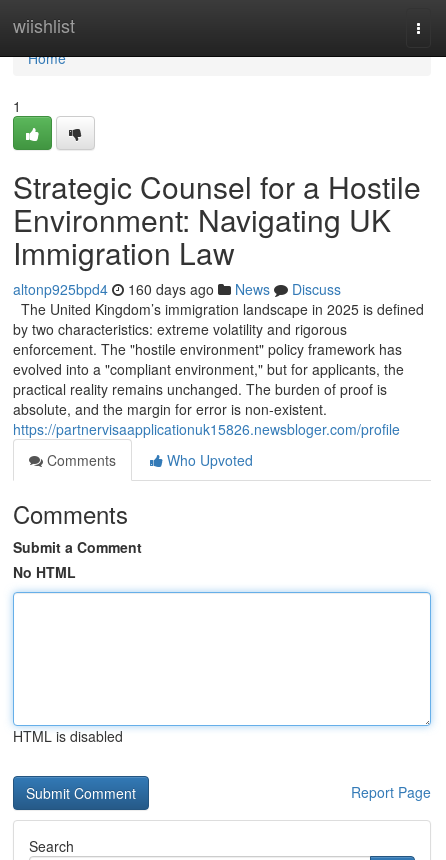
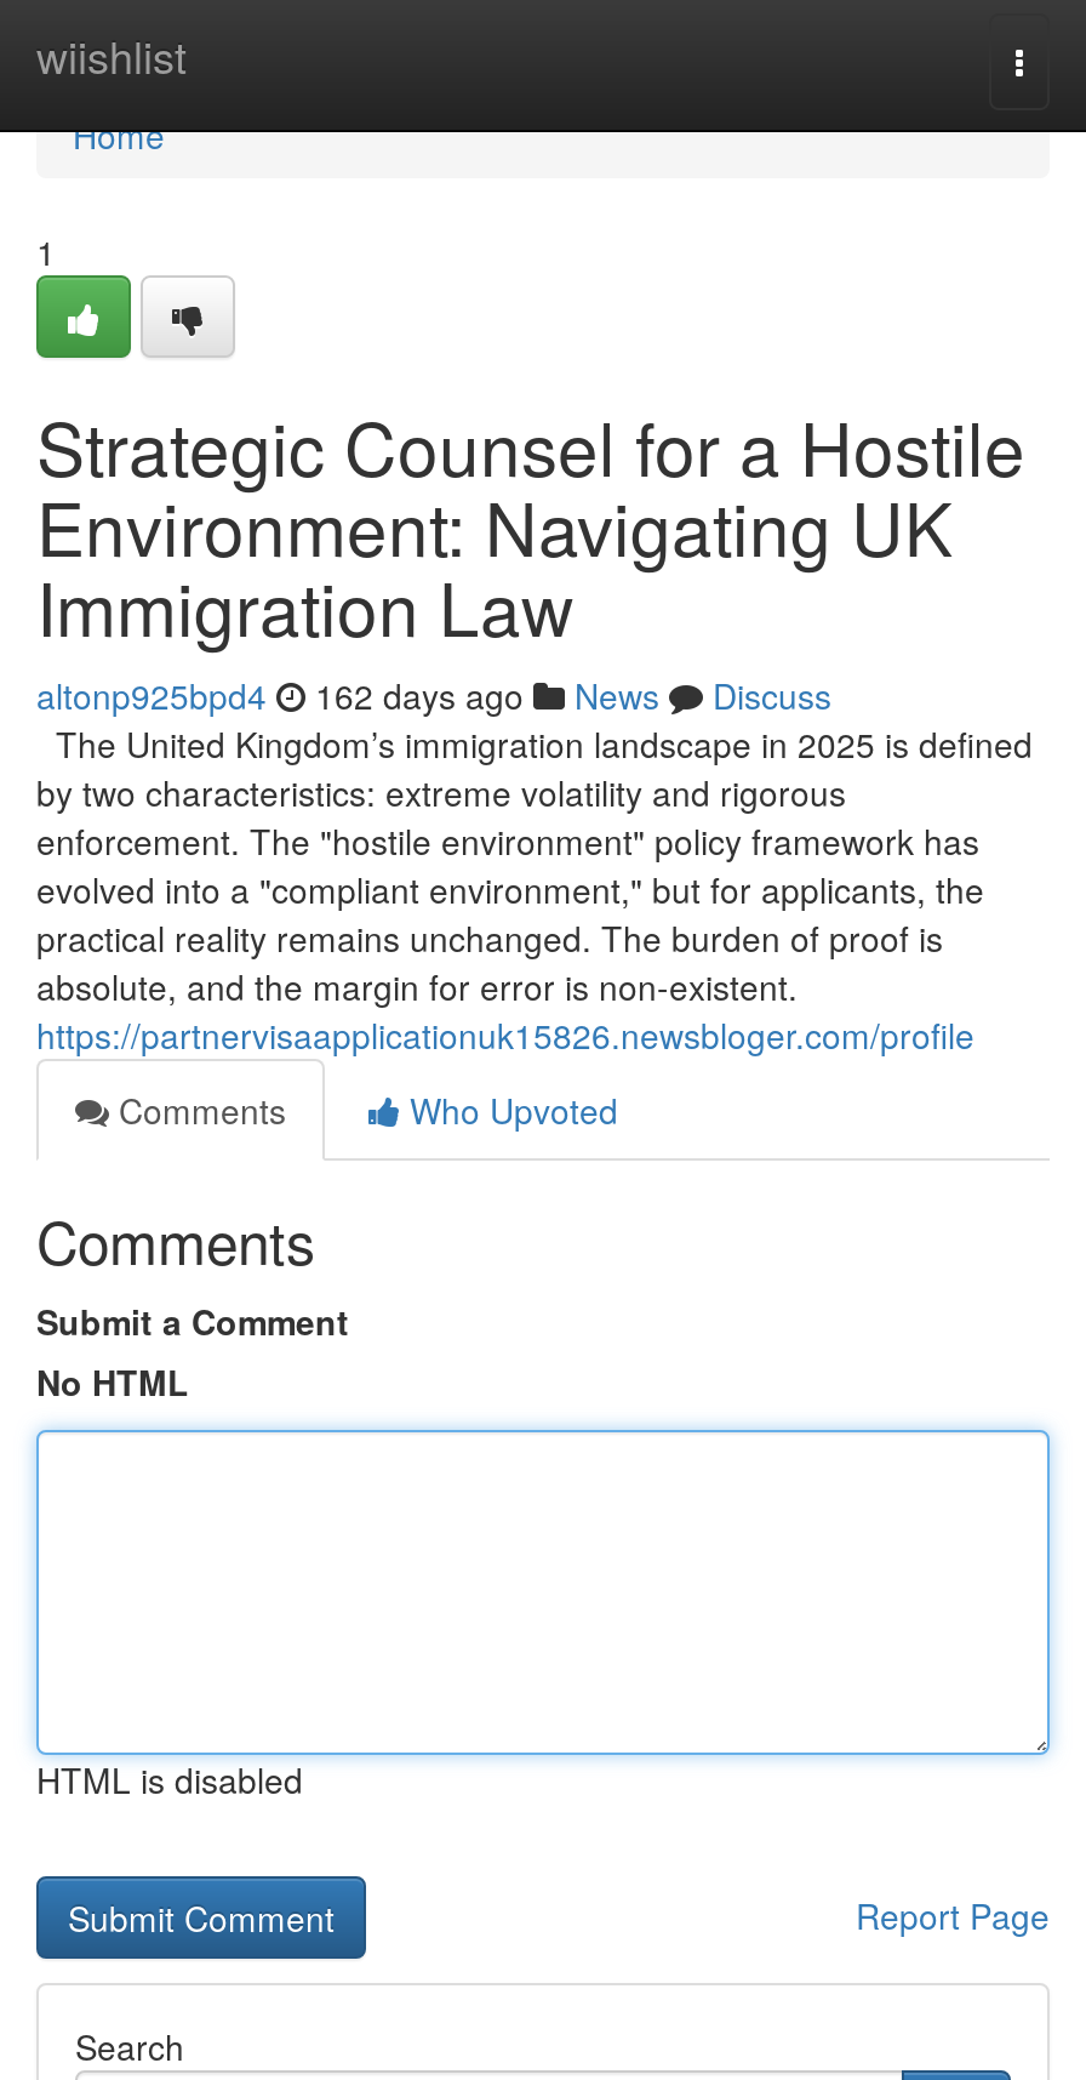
- altonp925bpd4 160 days ago News Discuss
+ altonp925bpd4 162 days ago News Discuss
